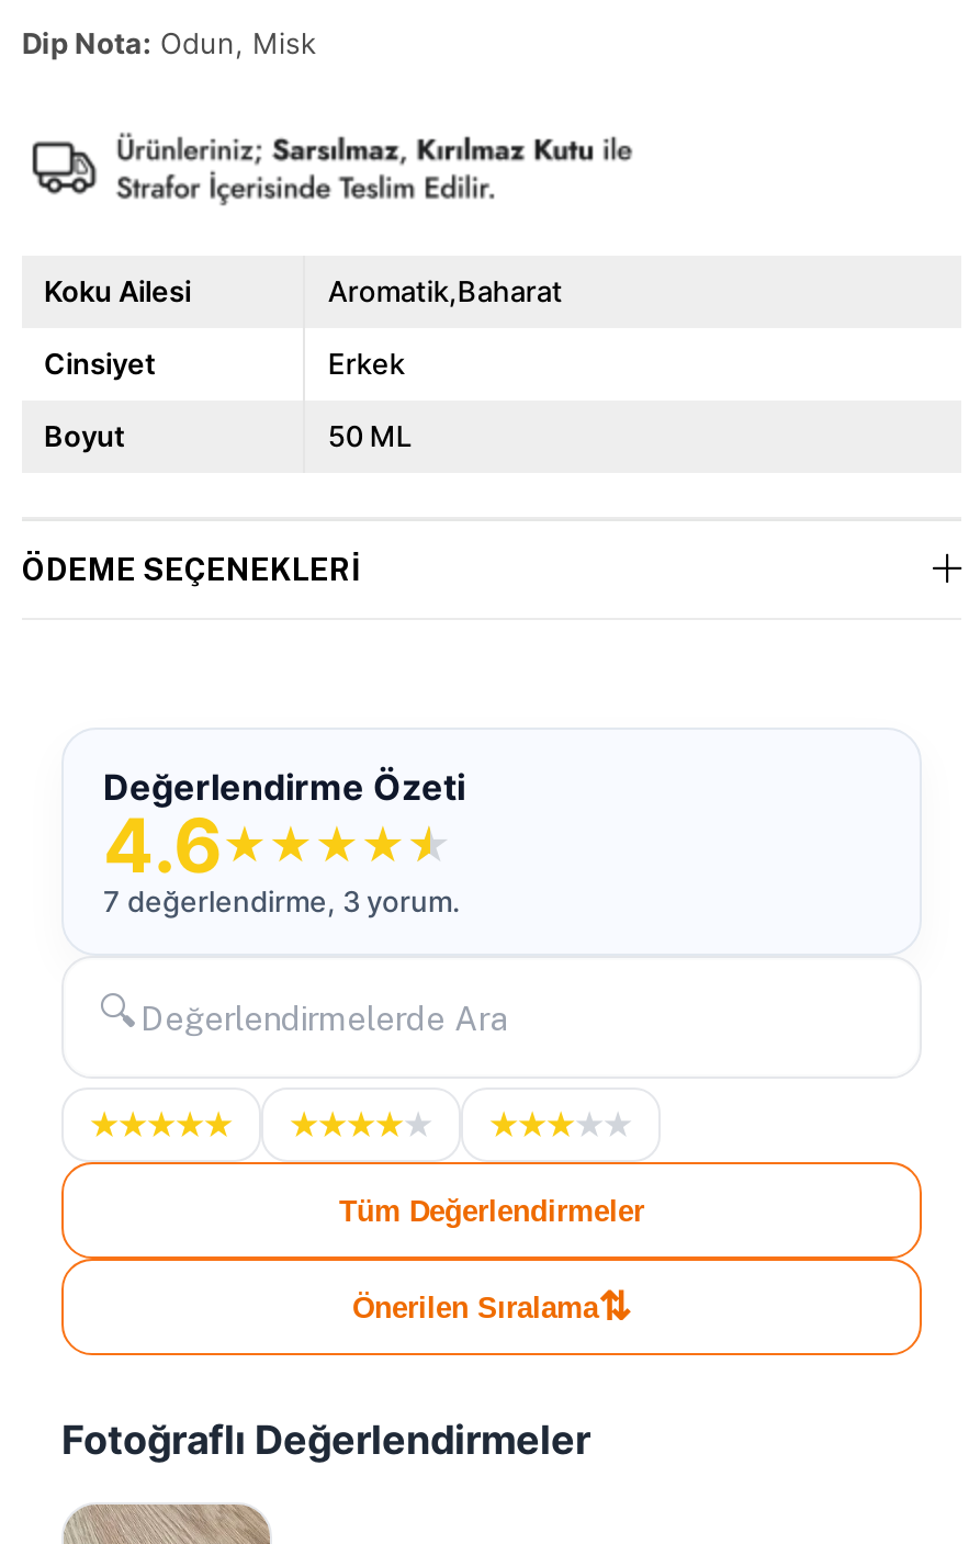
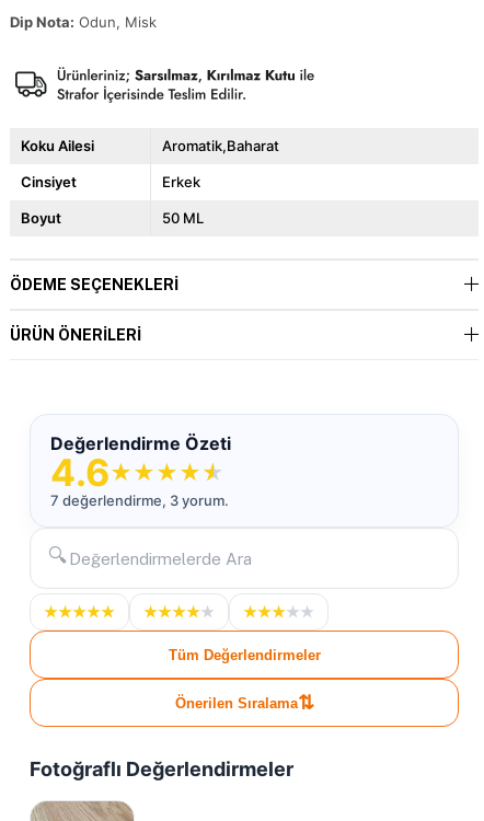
+ ÜRÜN ÖNERILERI
